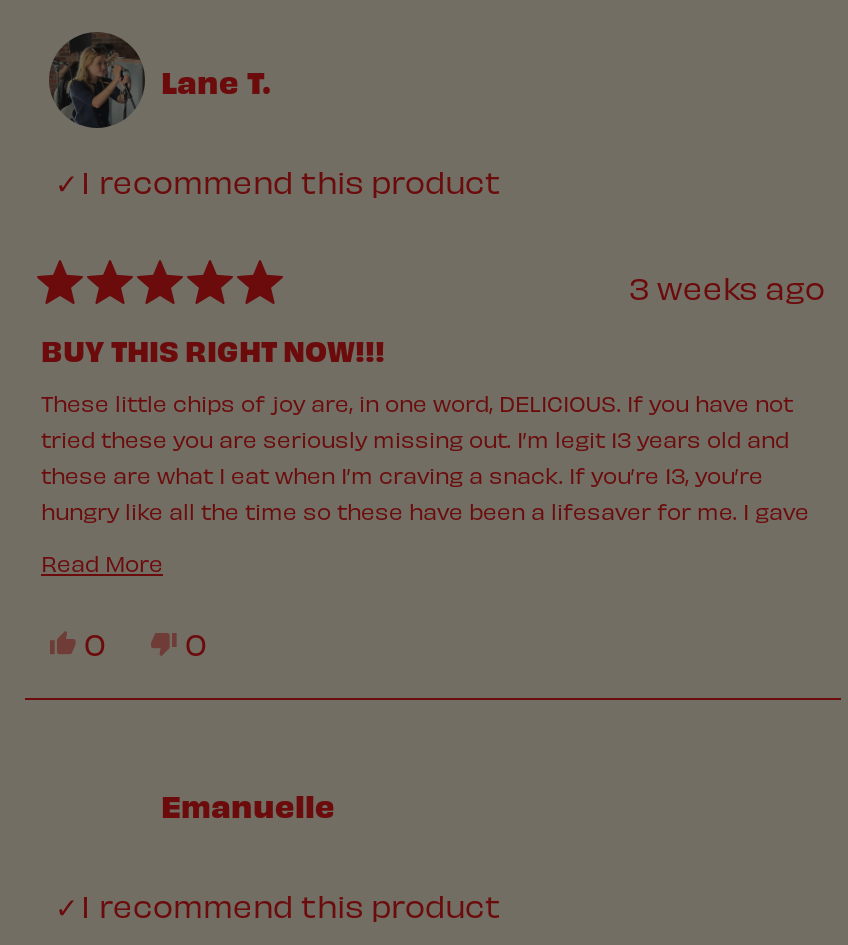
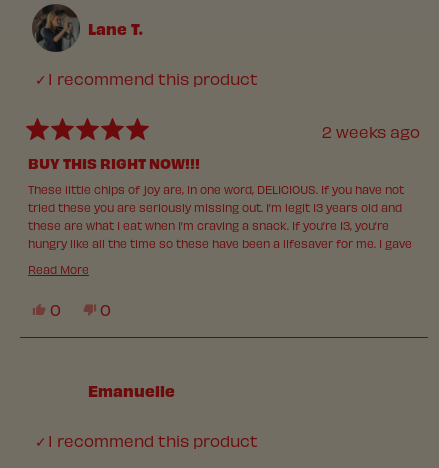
- 3 weeks ago
+ 2 weeks ago
